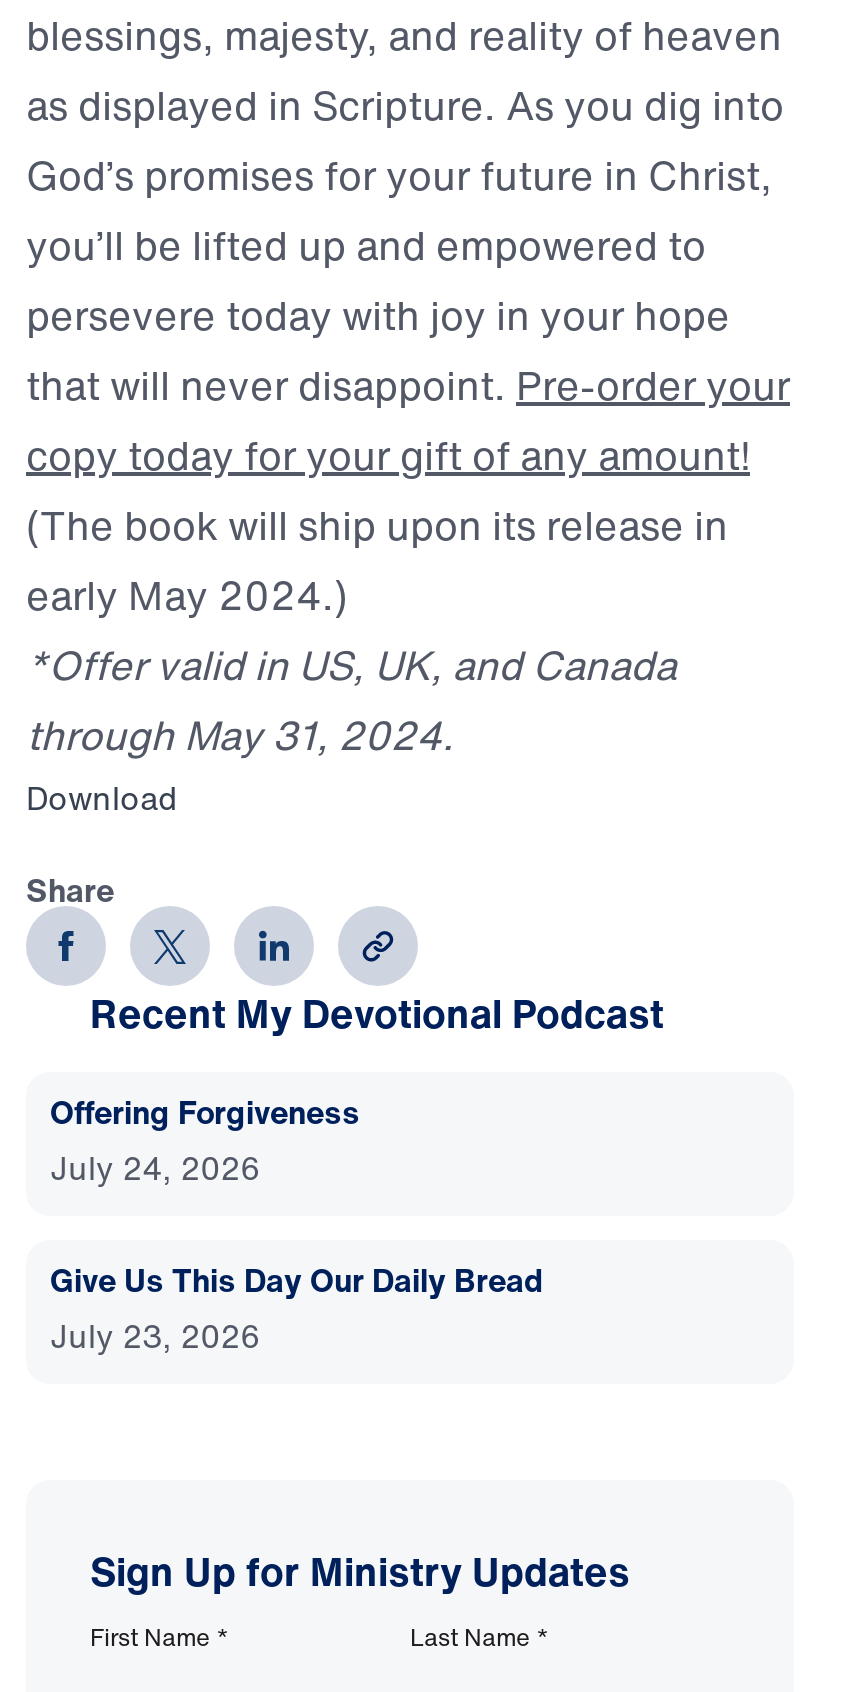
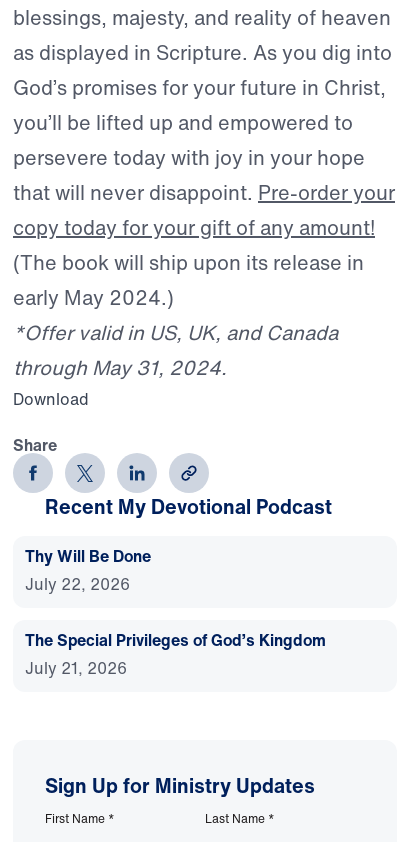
- Offering Forgiveness
- July 24, 2026
+ Thy Will Be Done
+ July 22, 2026

- Give Us This Day Our Daily Bread
- July 23, 2026
+ The Special Privileges of God’s Kingdom
+ July 21, 2026
